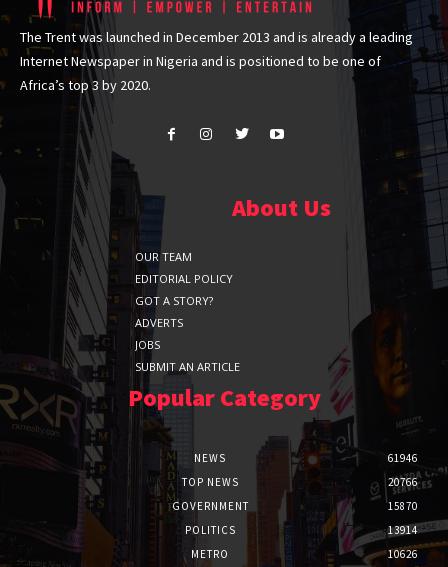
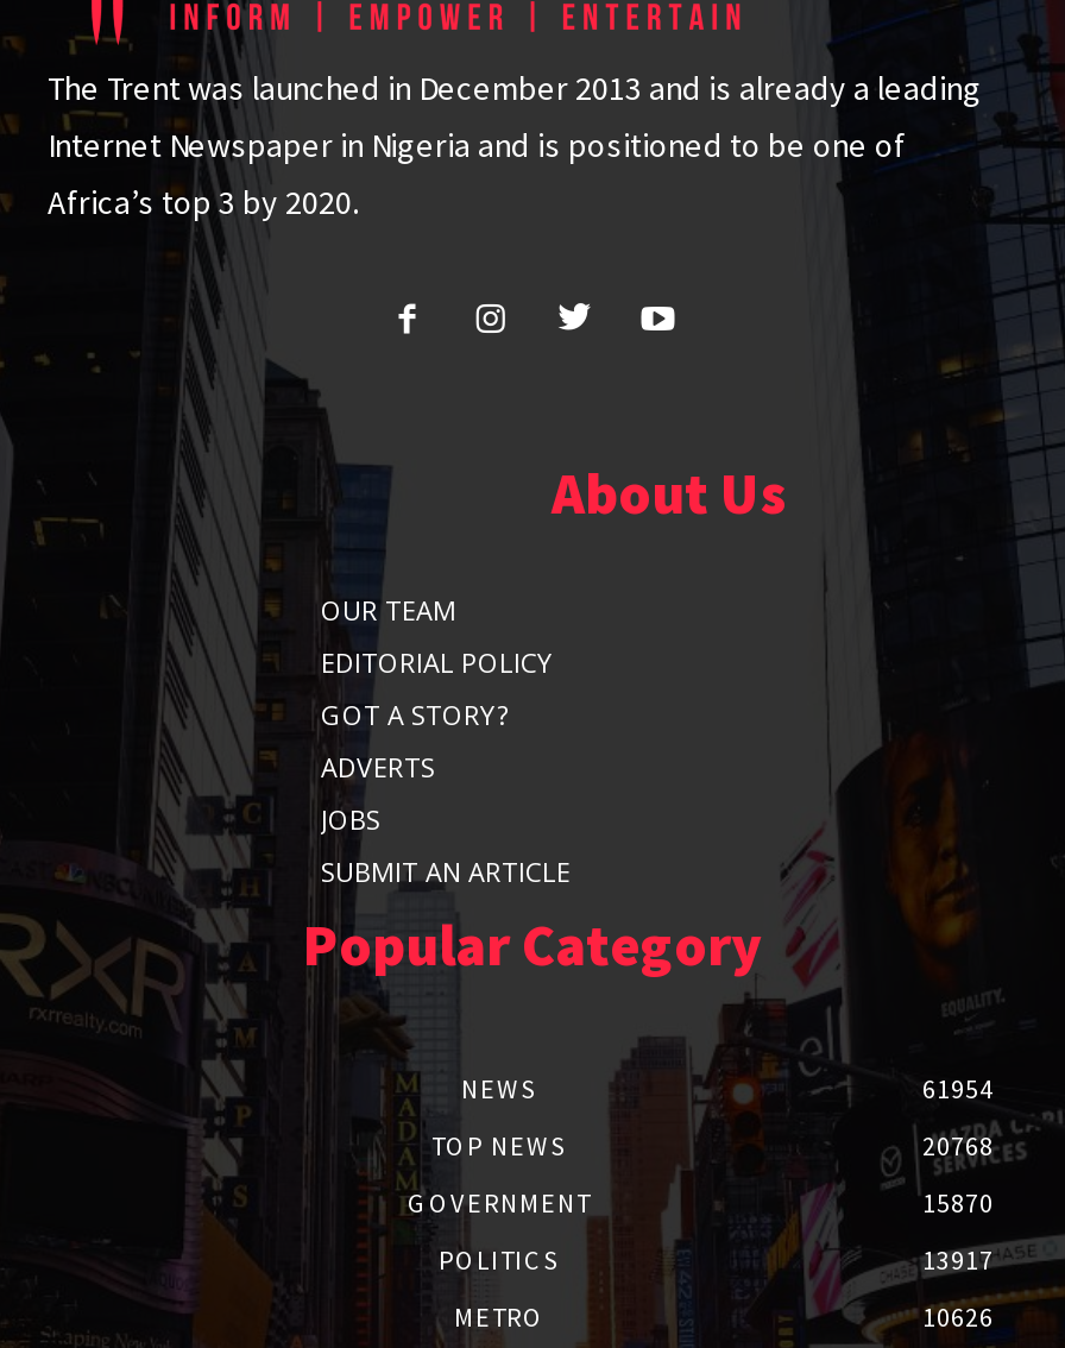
- 61946
+ 61954

- 20766
+ 20768

- 13914
+ 13917
